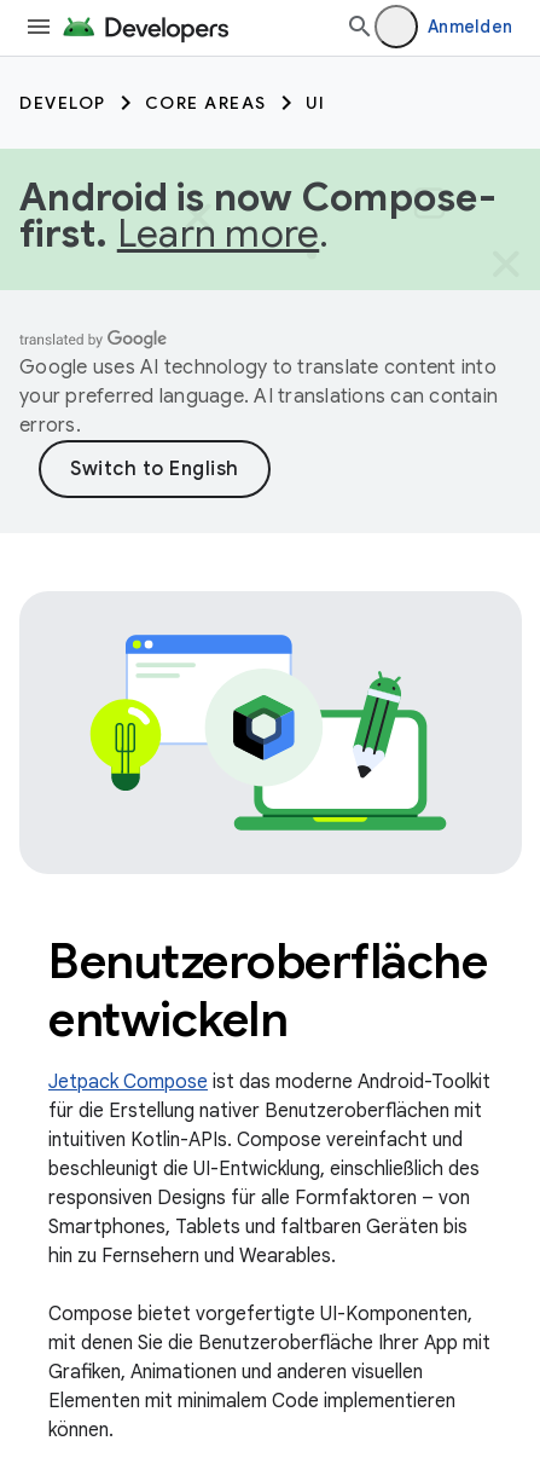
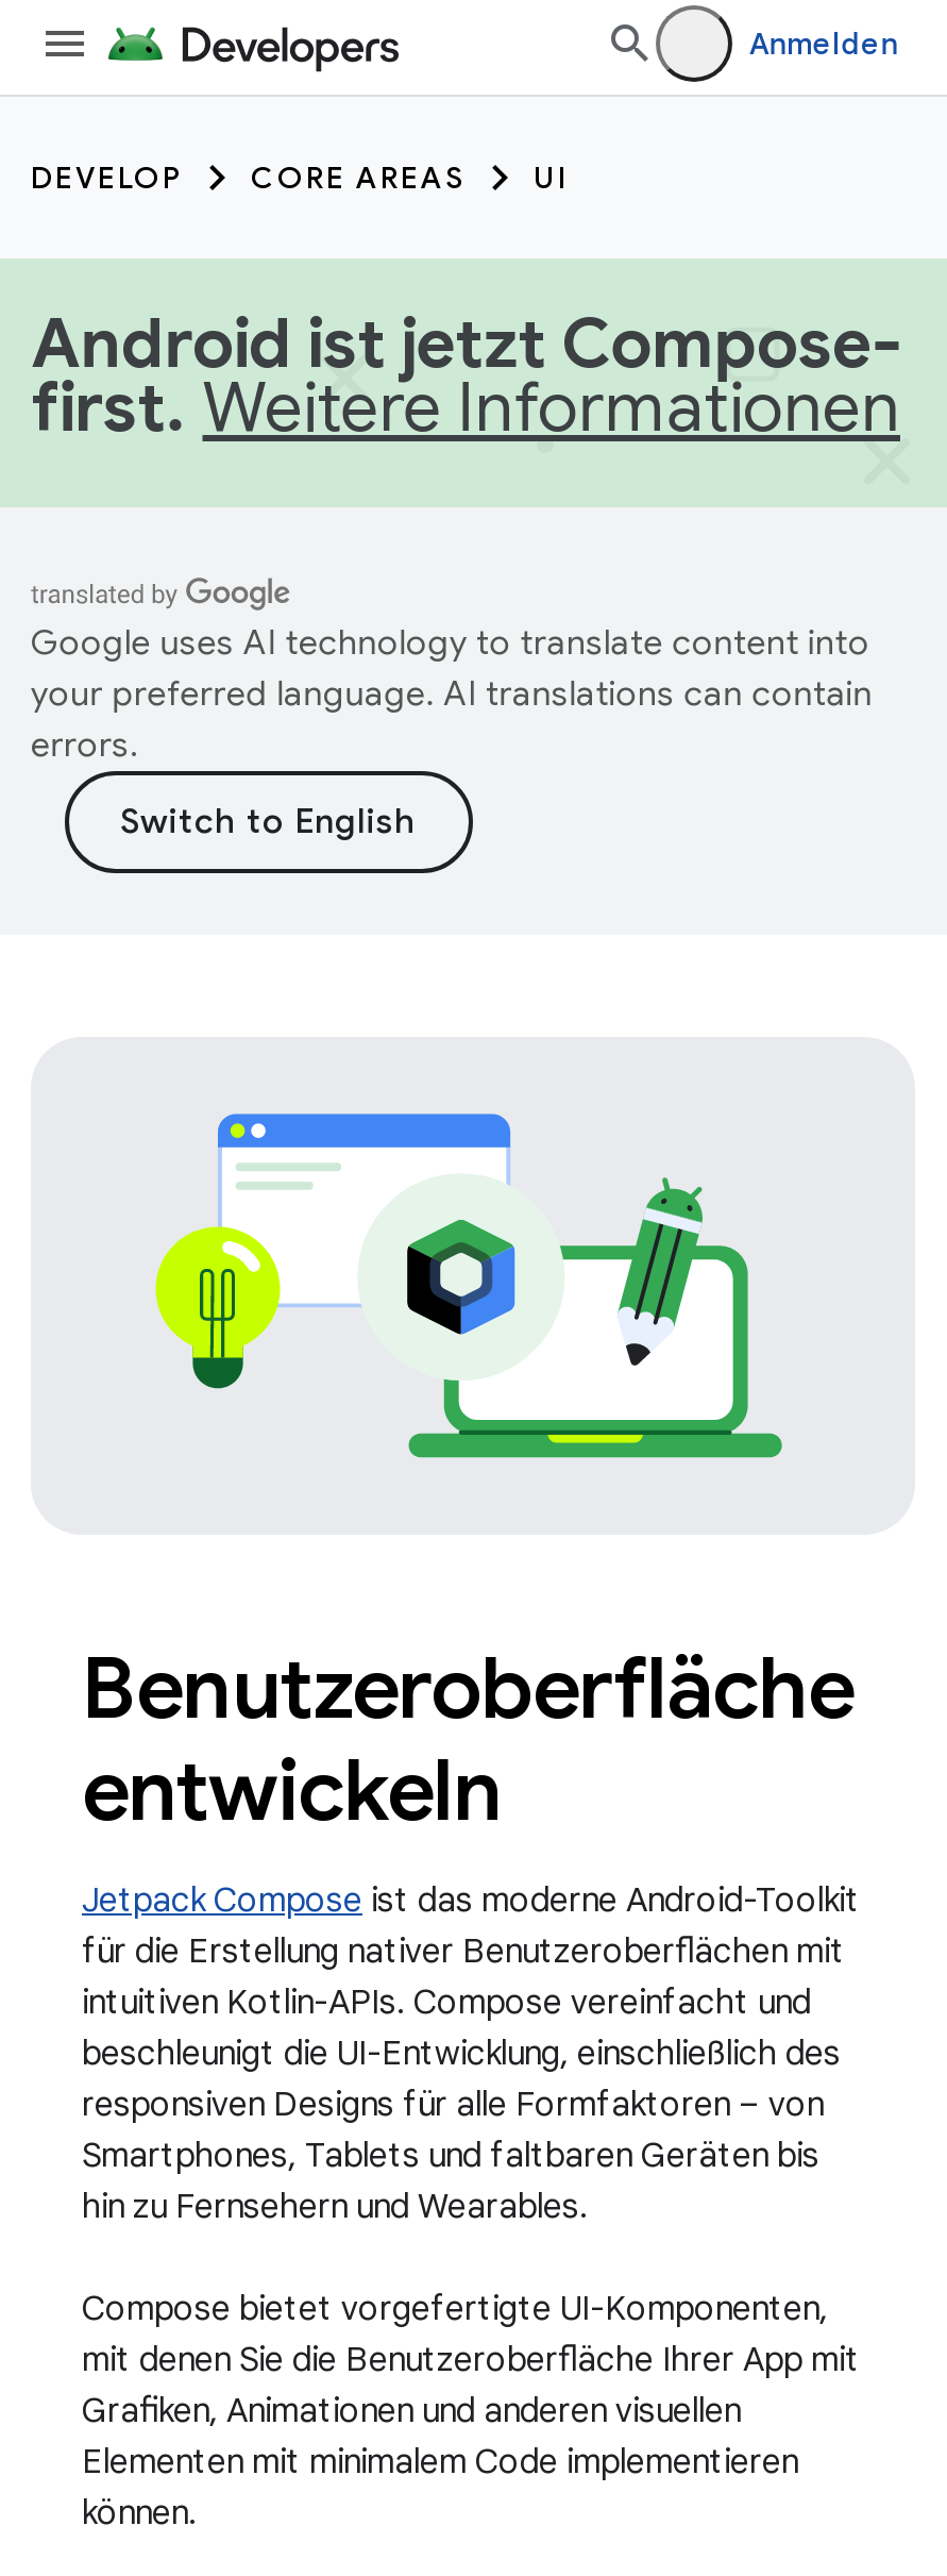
- Android is now Compose-
+ Android ist jetzt Compose-

- first. Learn more.
+ first. Weitere Informationen
